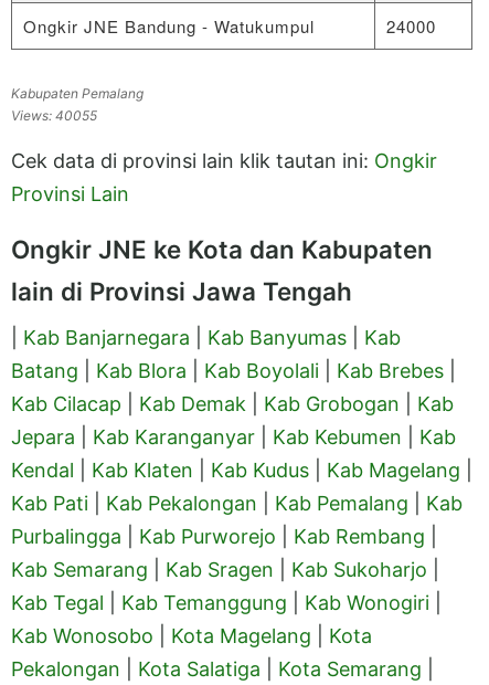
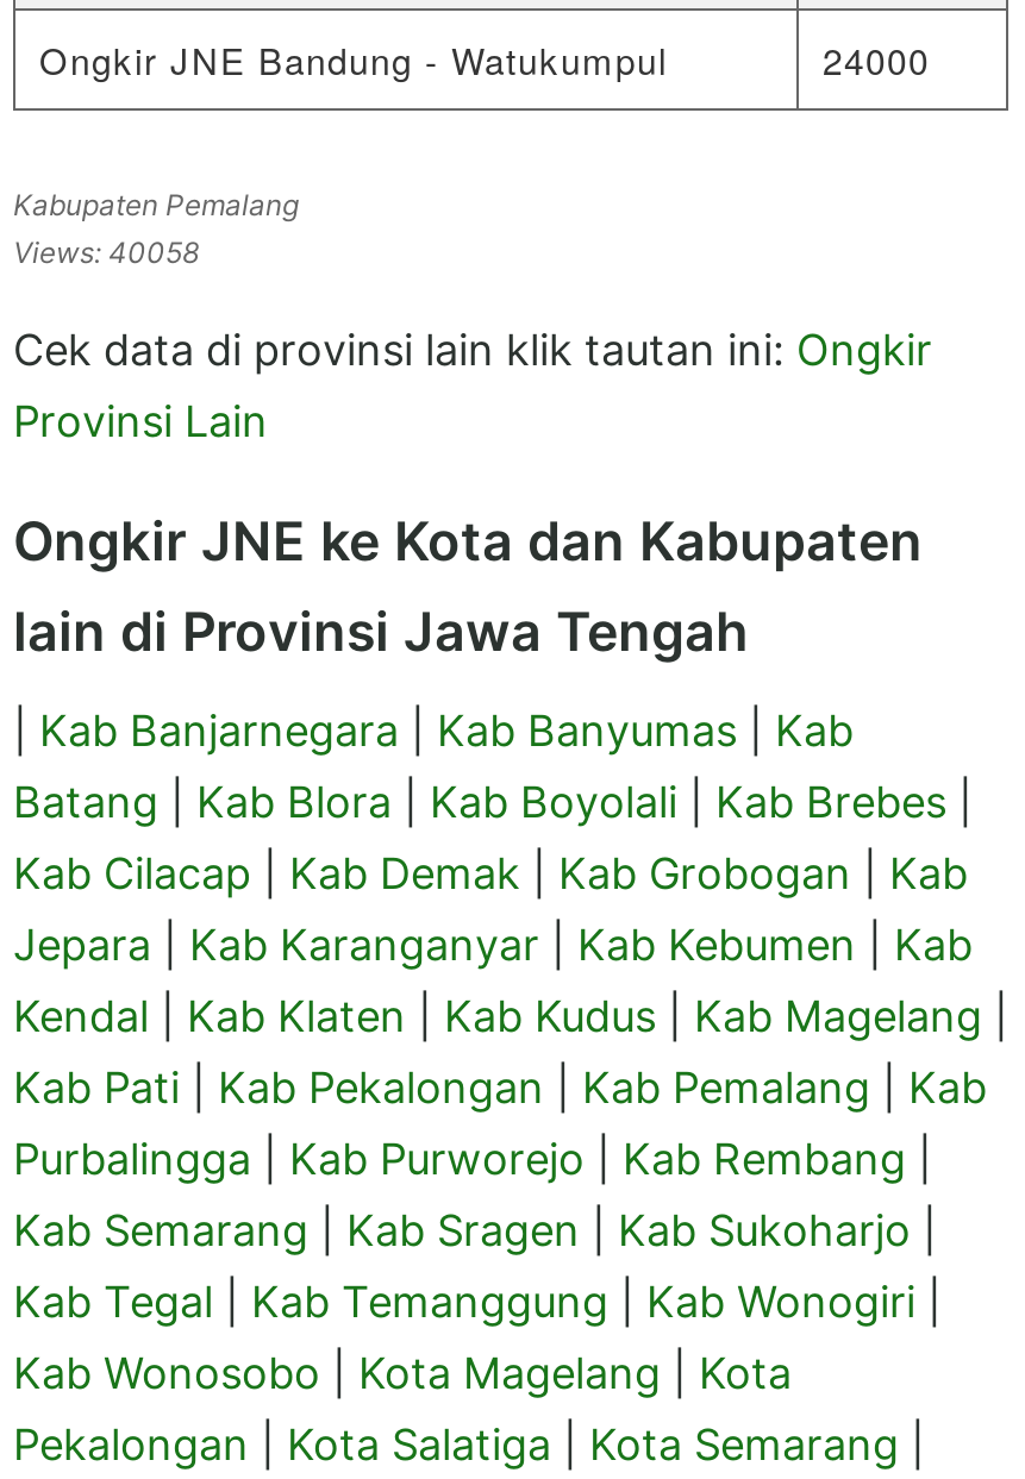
- Views: 40055
+ Views: 40058
